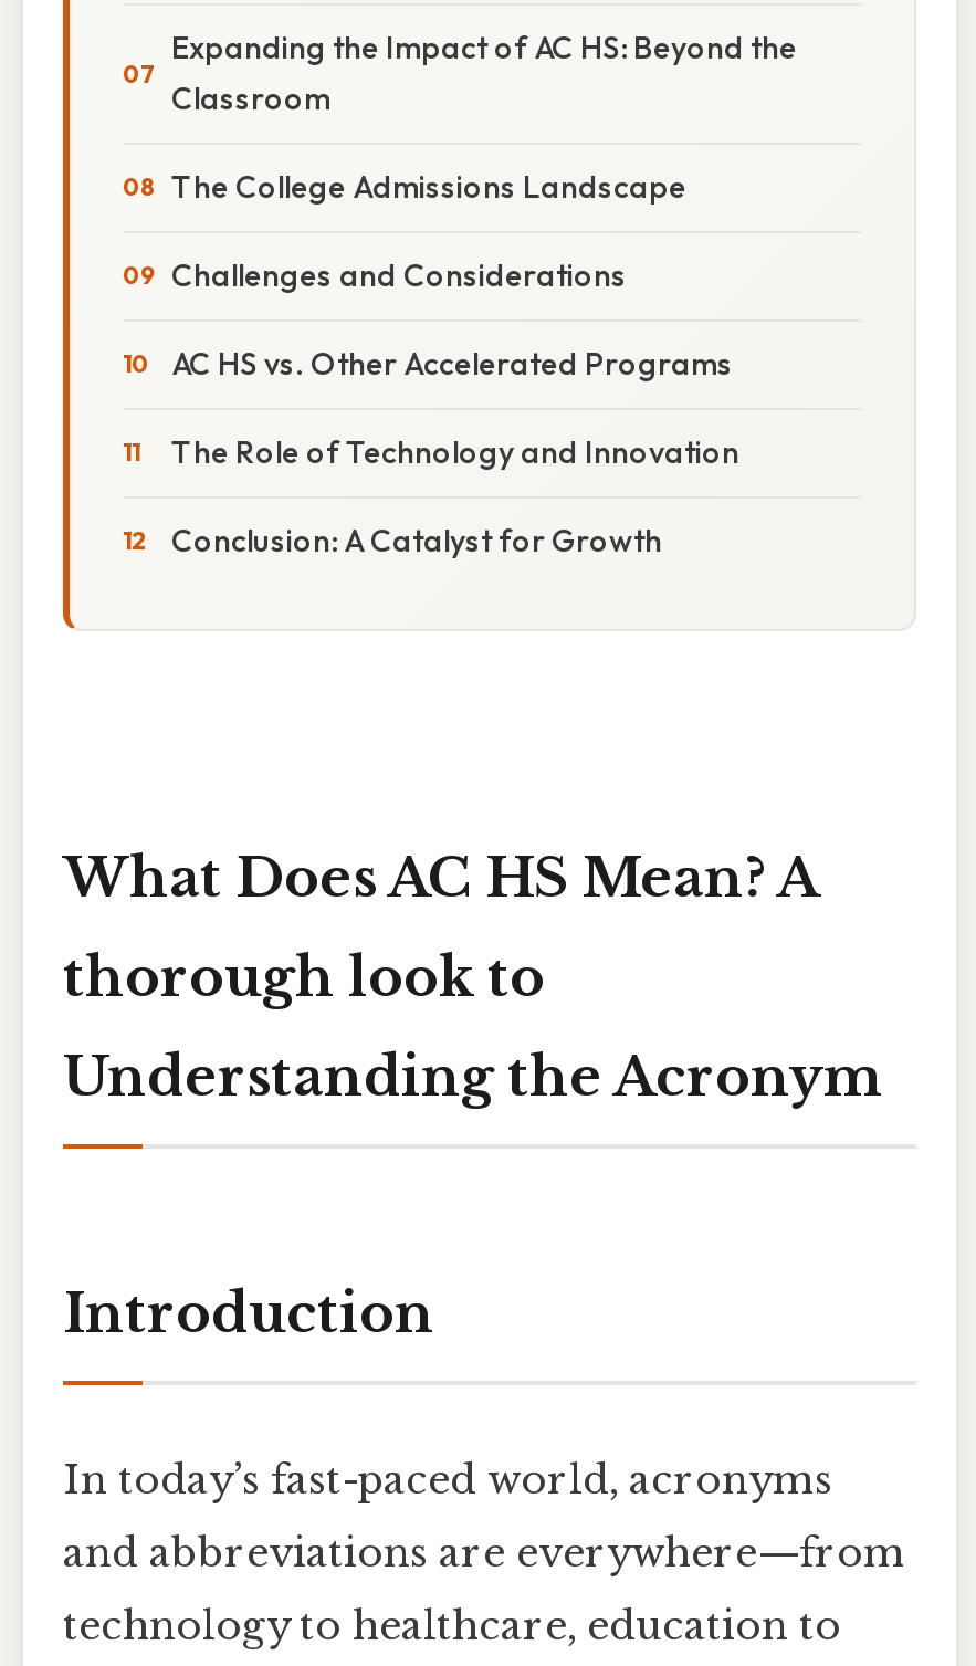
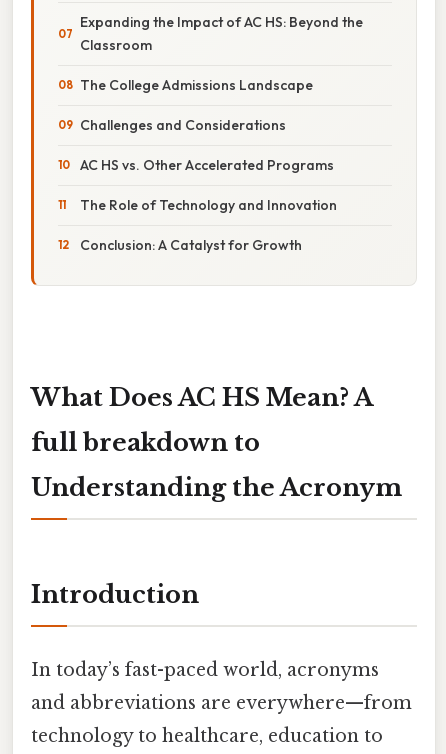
- thorough look to
+ full breakdown to
